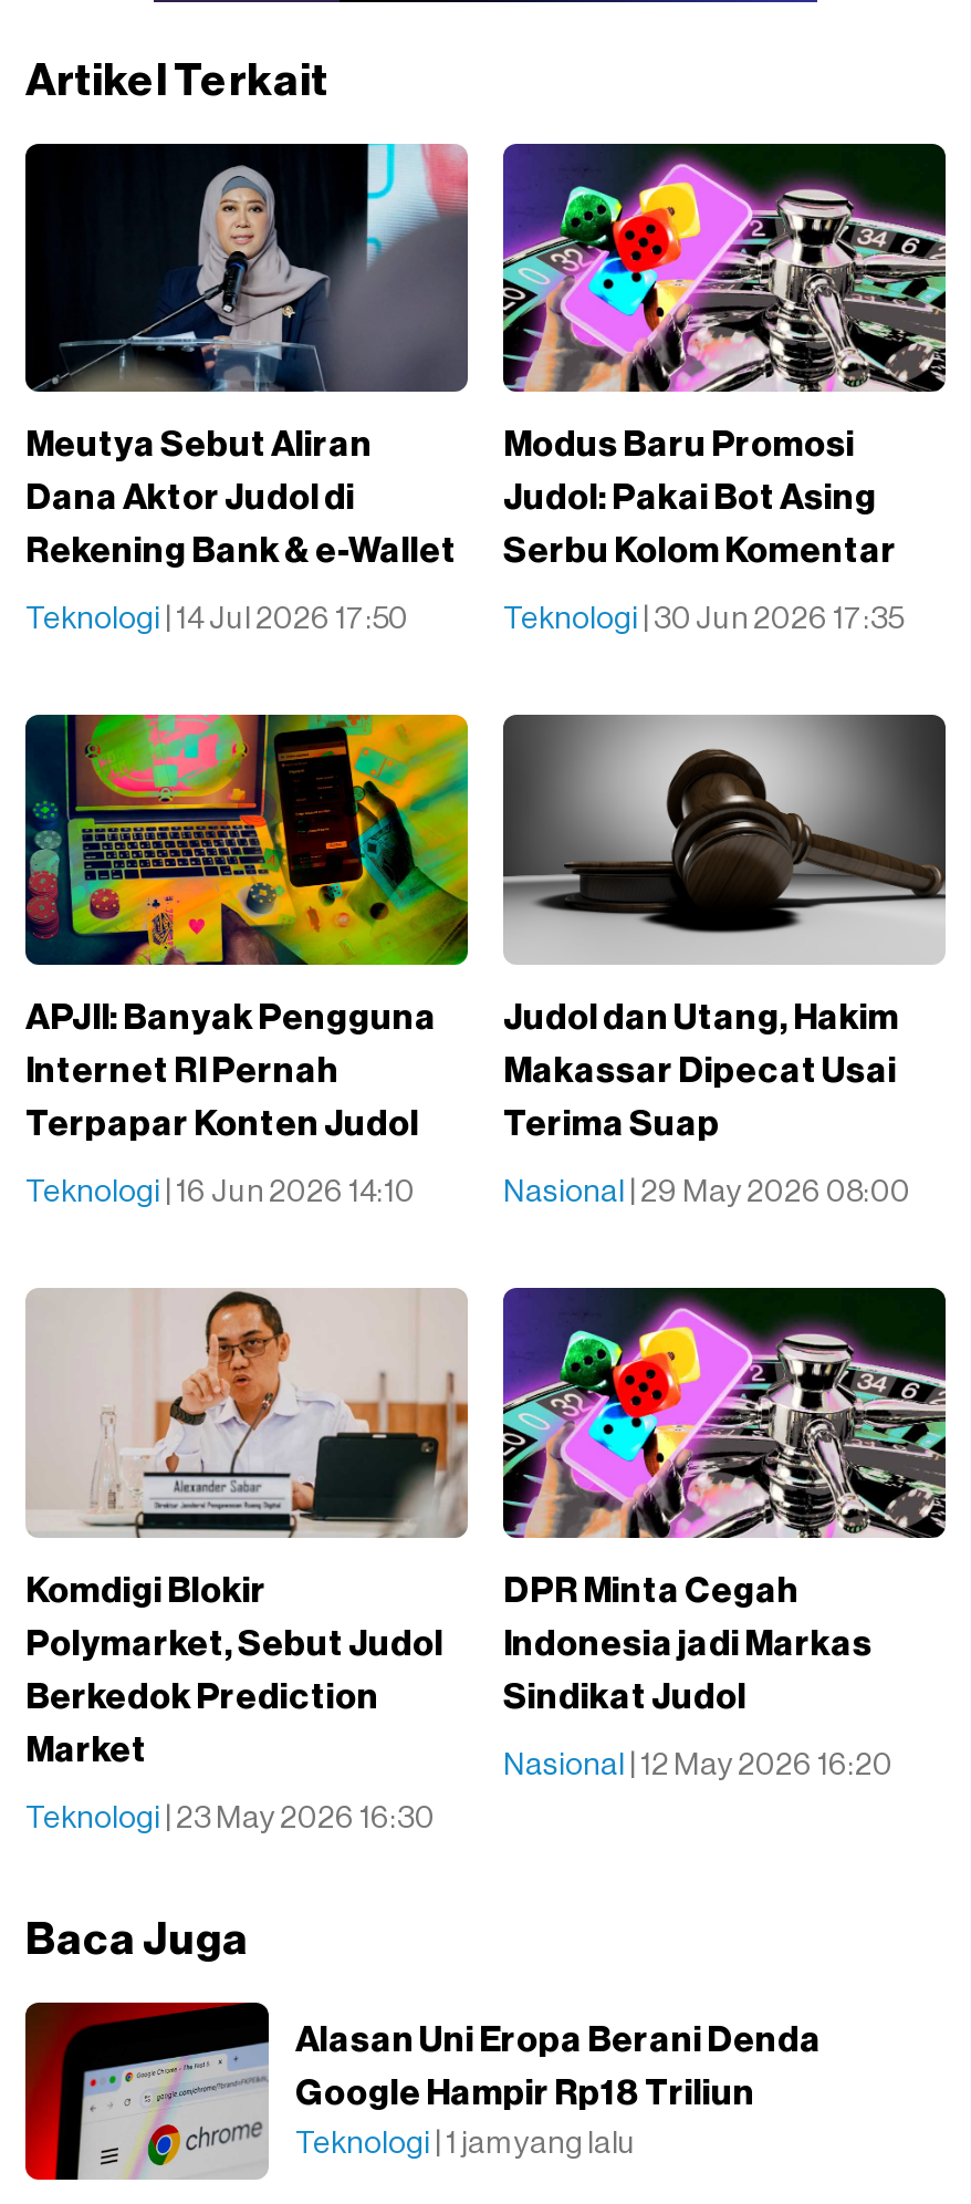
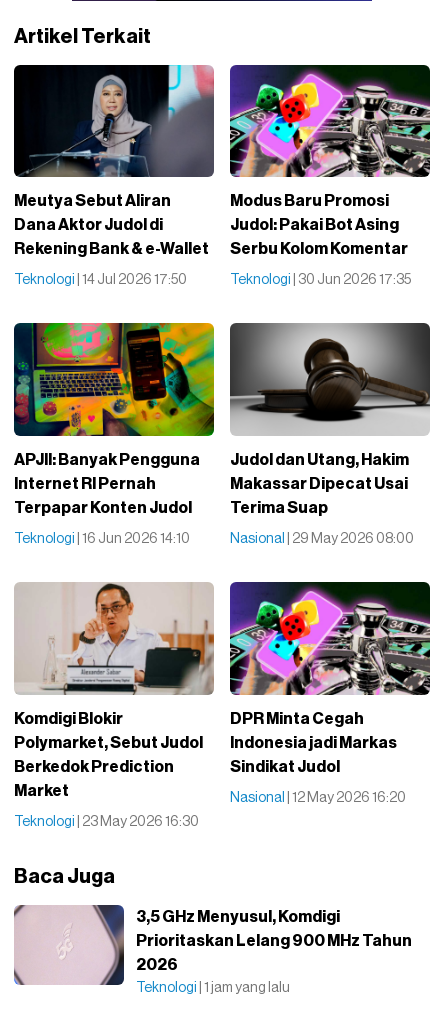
- [image]
- Alasan Uni Eropa Berani Denda
- Google Hampir Rp18 Triliun
+ [image]
+ 3,5 GHz Menyusul, Komdigi
+ Prioritaskan Lelang 900 MHz Tahun
+ 2026
